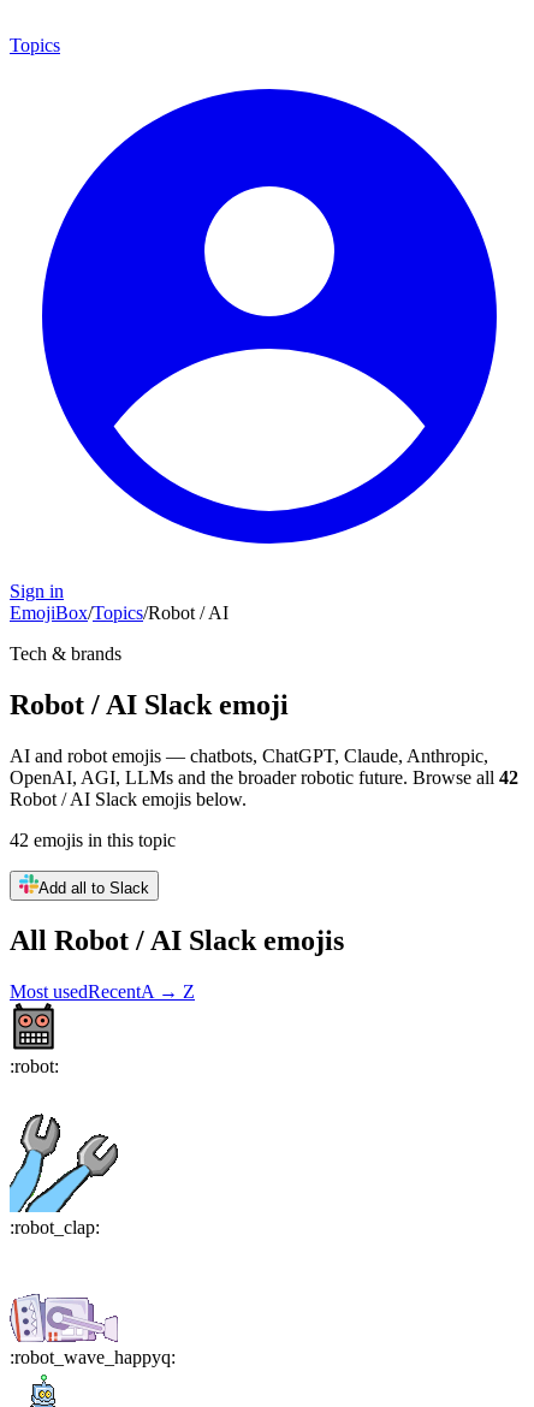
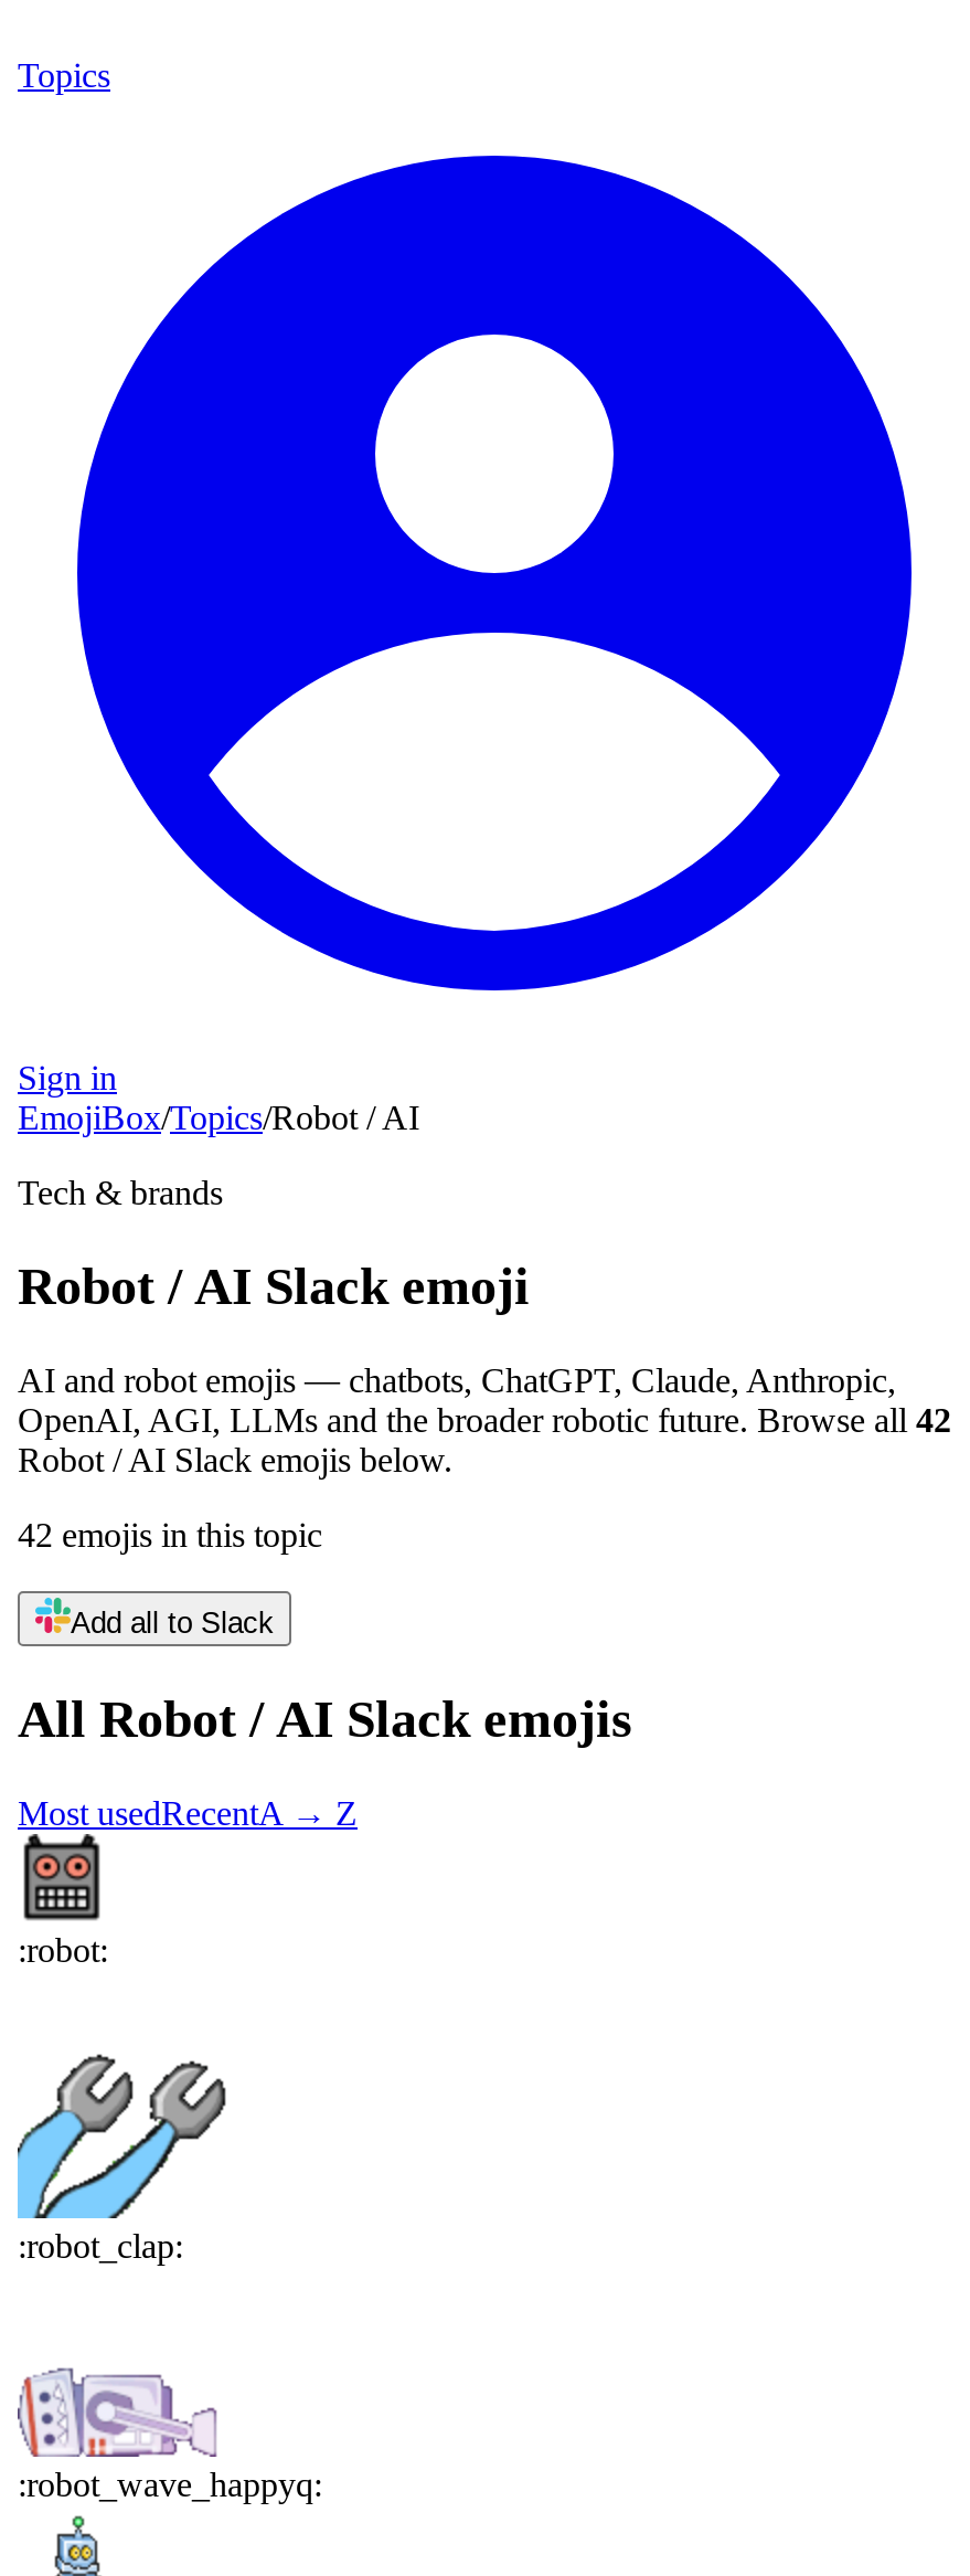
- [image]
+ [image]
